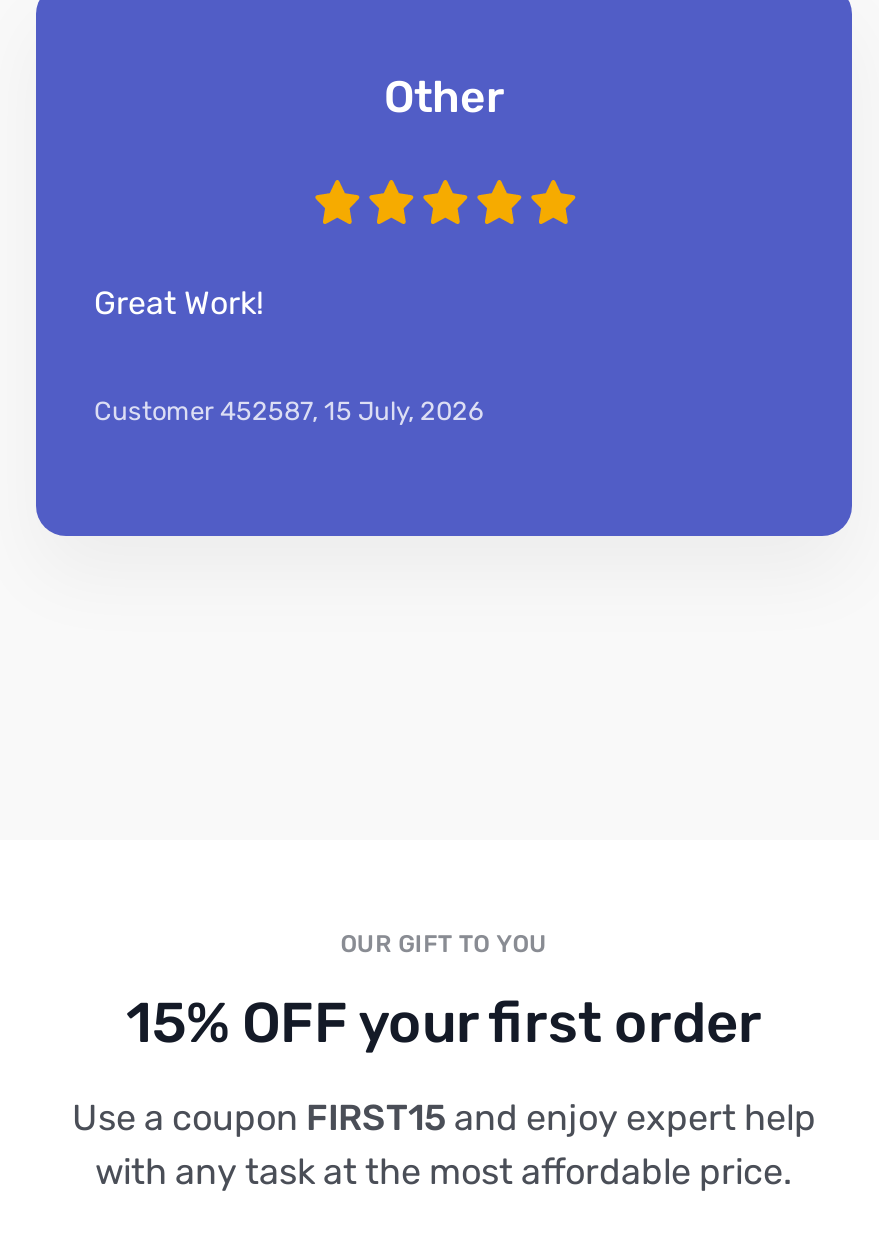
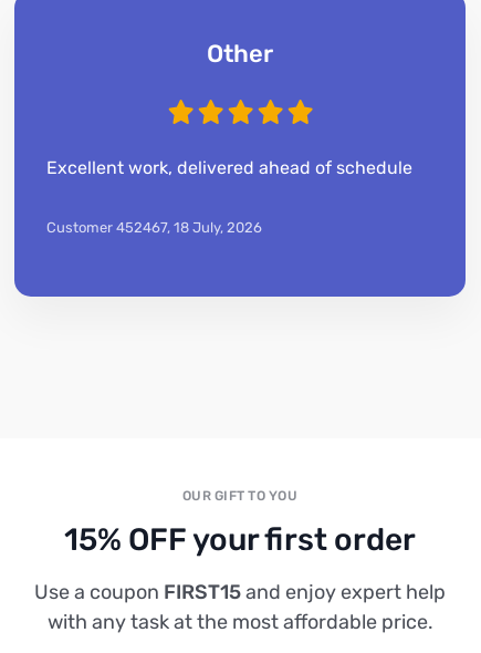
- Great Work!
+ Excellent work, delivered ahead of schedule

- Customer 452587, 15 July, 2026
+ Customer 452467, 18 July, 2026
